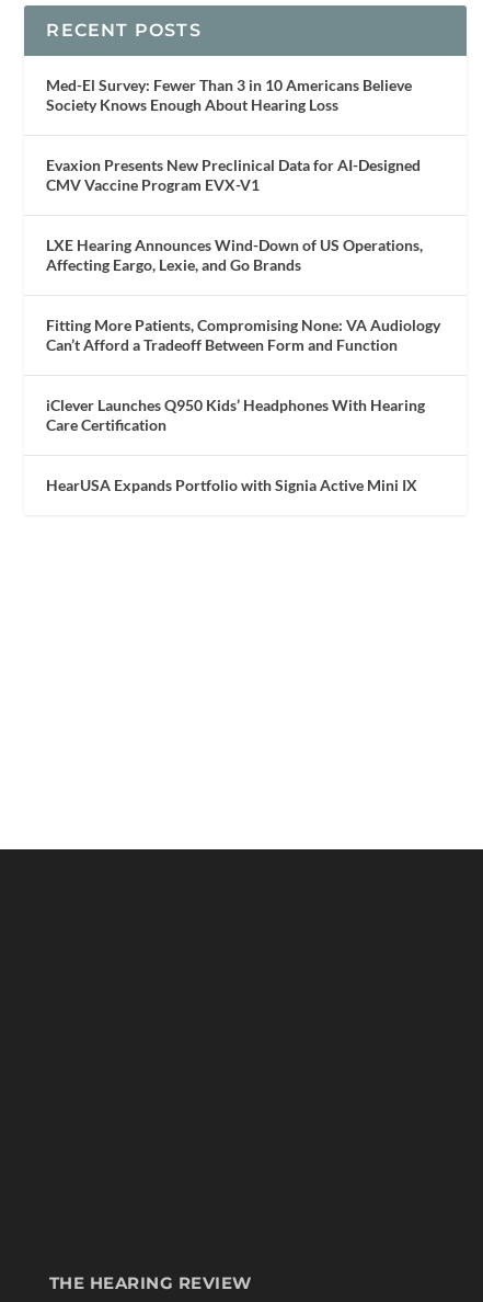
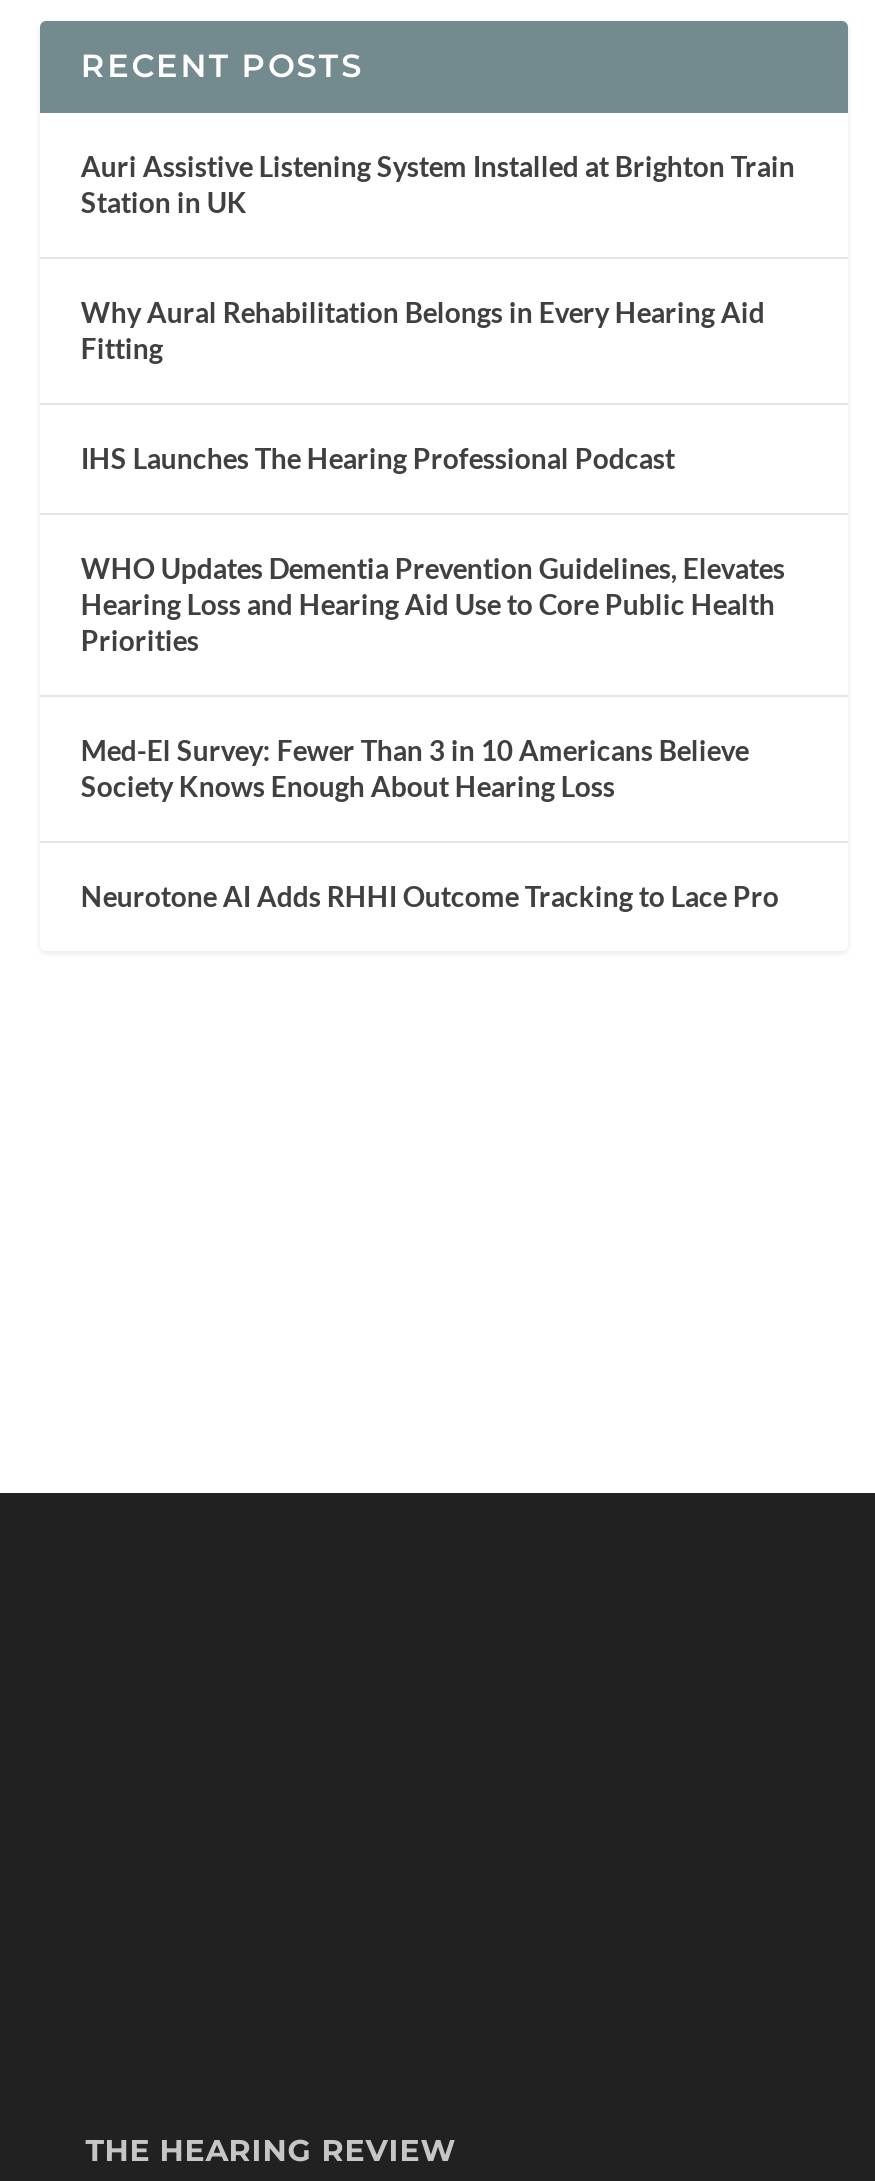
+ Auri Assistive Listening System Installed at Brighton Train
+ Station in UK
+ Why Aural Rehabilitation Belongs in Every Hearing Aid
+ Fitting
+ IHS Launches The Hearing Professional Podcast
+ WHO Updates Dementia Prevention Guidelines, Elevates
+ Hearing Loss and Hearing Aid Use to Core Public Health
+ Priorities

moved down: Med-El Survey: Fewer Than 3 in 10 Americans Believe | Society Knows Enough About Hearing Loss

- Evaxion Presents New Preclinical Data for AI-Designed
- CMV Vaccine Program EVX-V1
- LXE Hearing Announces Wind-Down of US Operations,
- Affecting Eargo, Lexie, and Go Brands
- Fitting More Patients, Compromising None: VA Audiology
- Can’t Afford a Tradeoff Between Form and Function
- iClever Launches Q950 Kids’ Headphones With Hearing
- Care Certification
- HearUSA Expands Portfolio with Signia Active Mini IX
+ Neurotone AI Adds RHHI Outcome Tracking to Lace Pro
